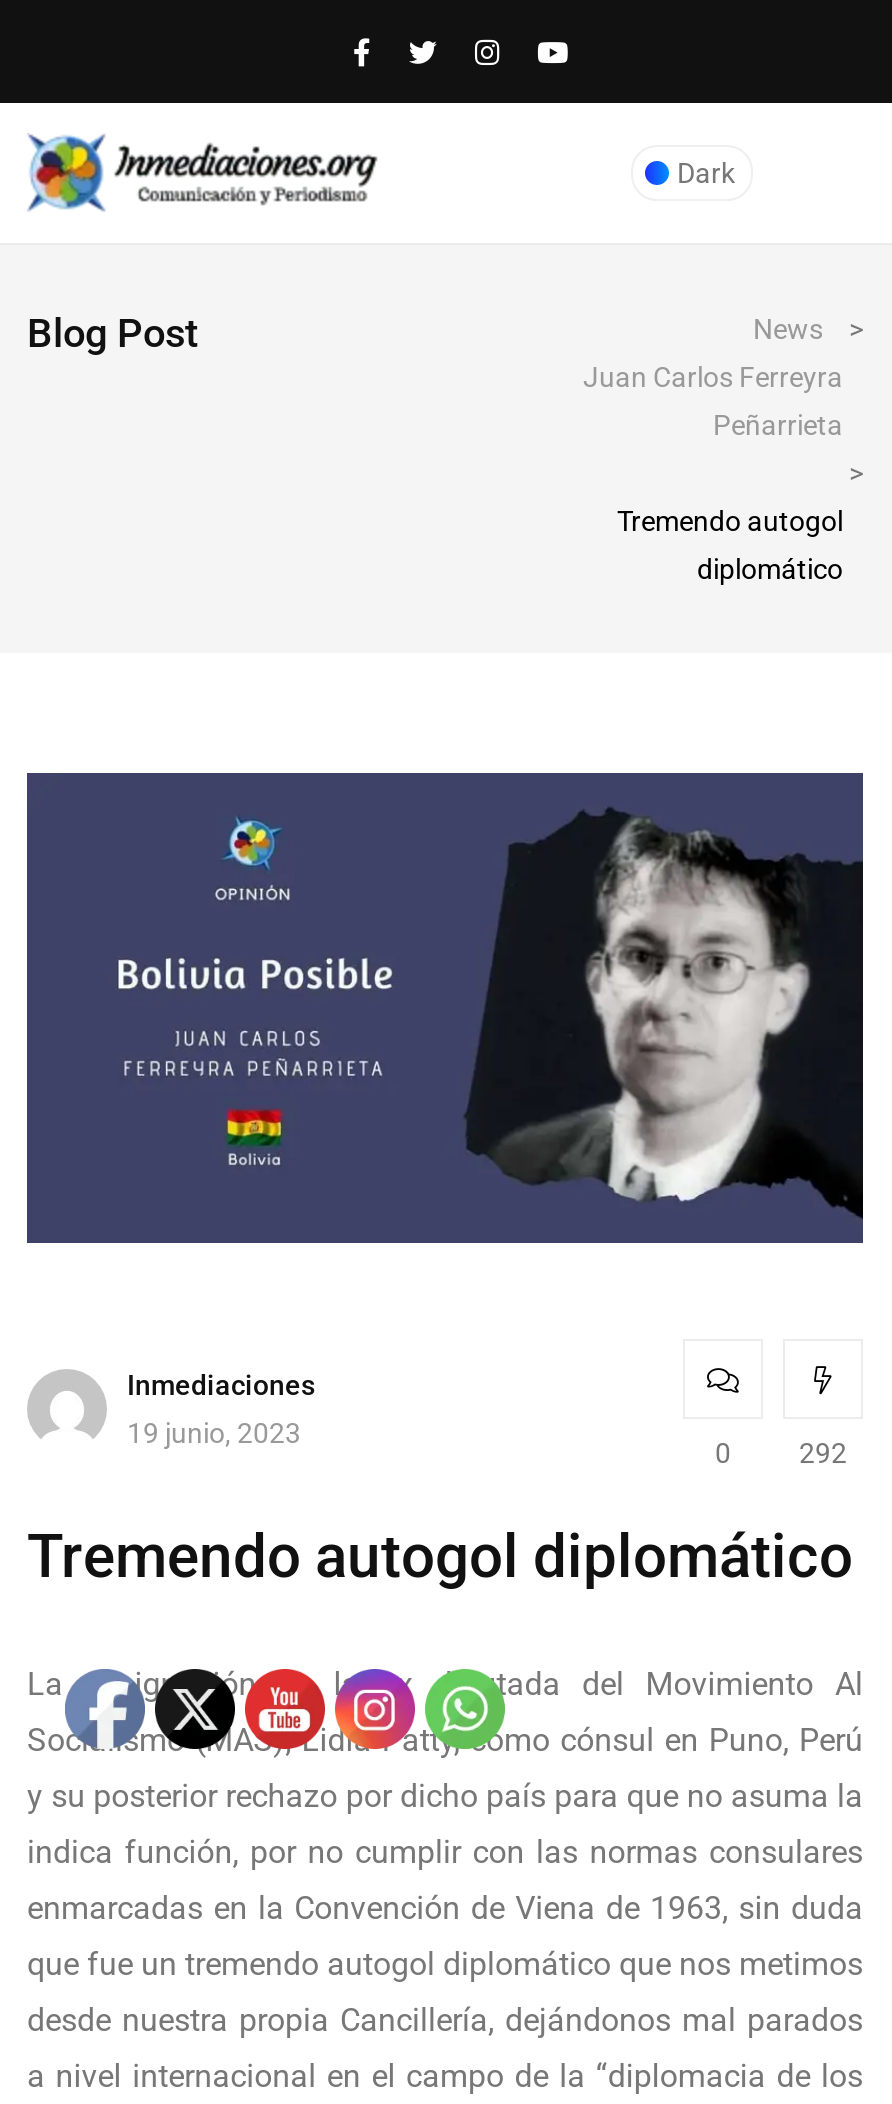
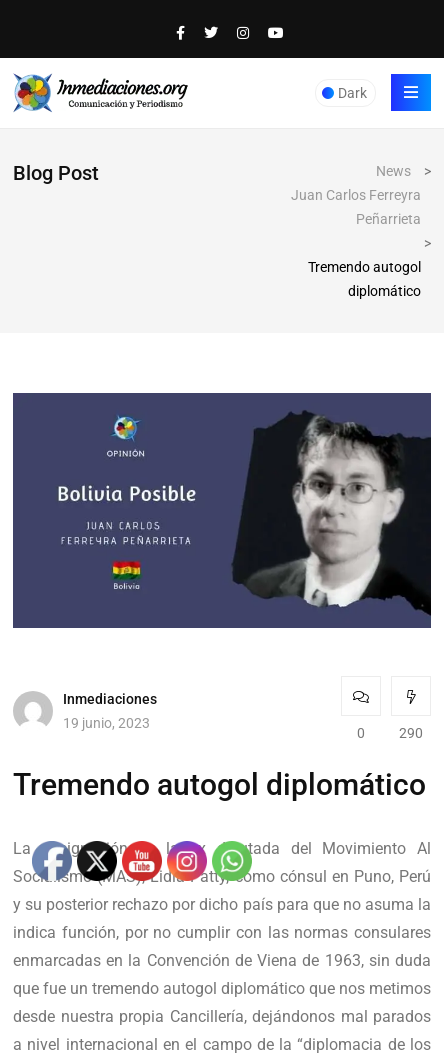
+ [image]

- 292
+ 290
